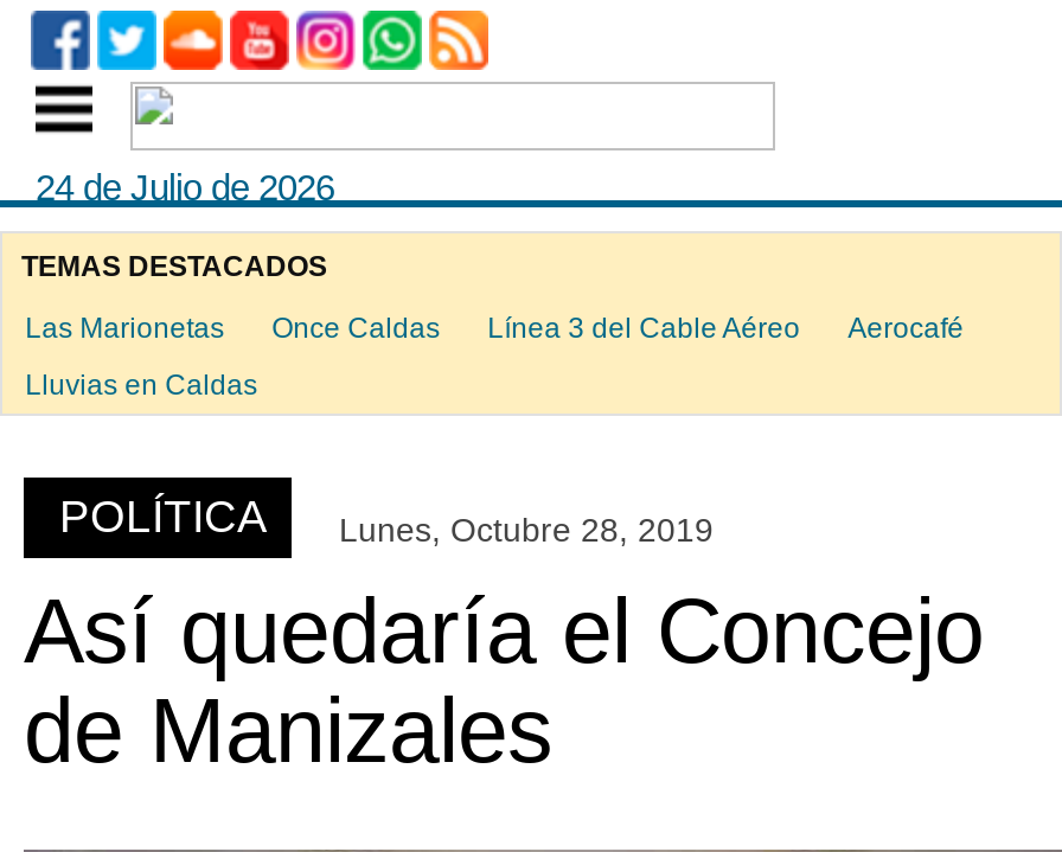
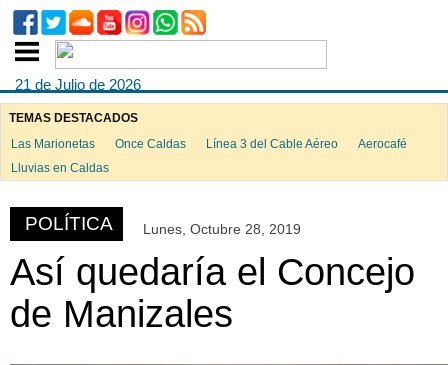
- 24 de Julio de 2026
+ 21 de Julio de 2026
